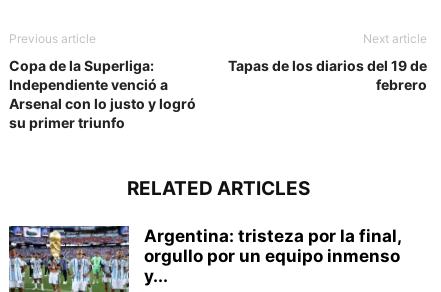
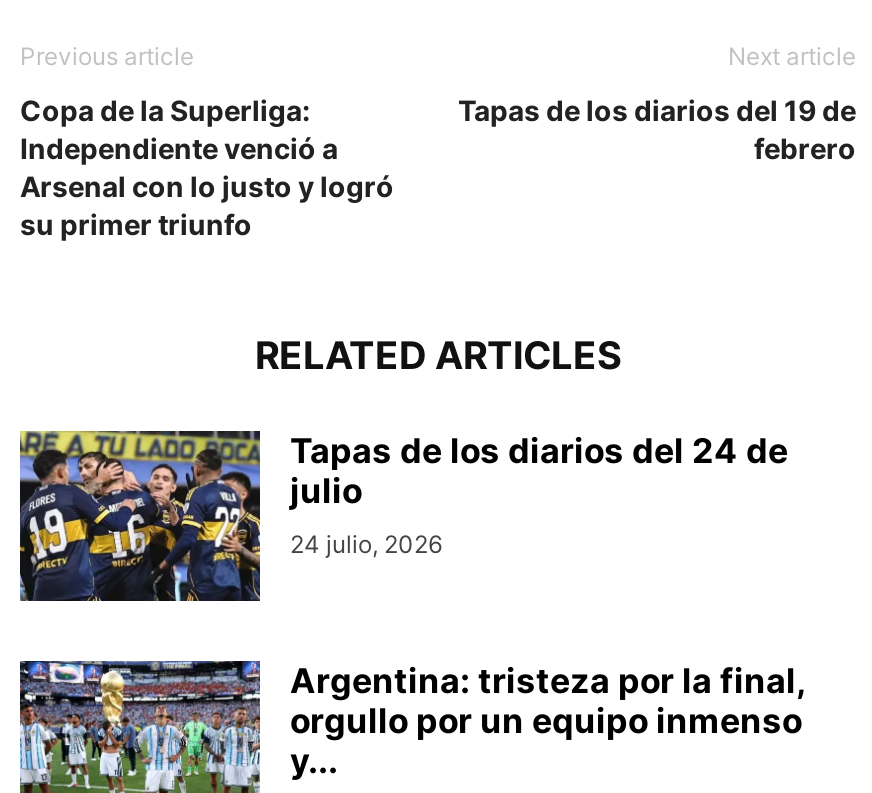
+ [image]
+ Tapas de los diarios del 24 de
+ julio
+ 24 julio, 2026
